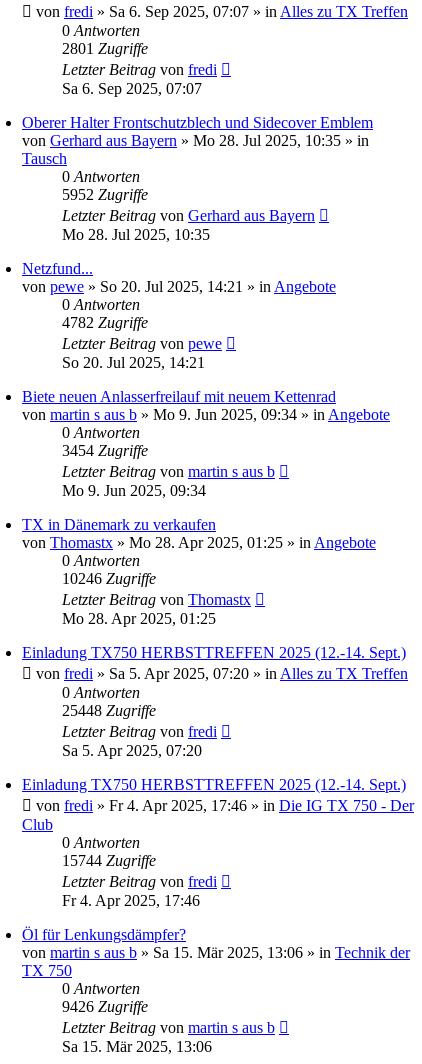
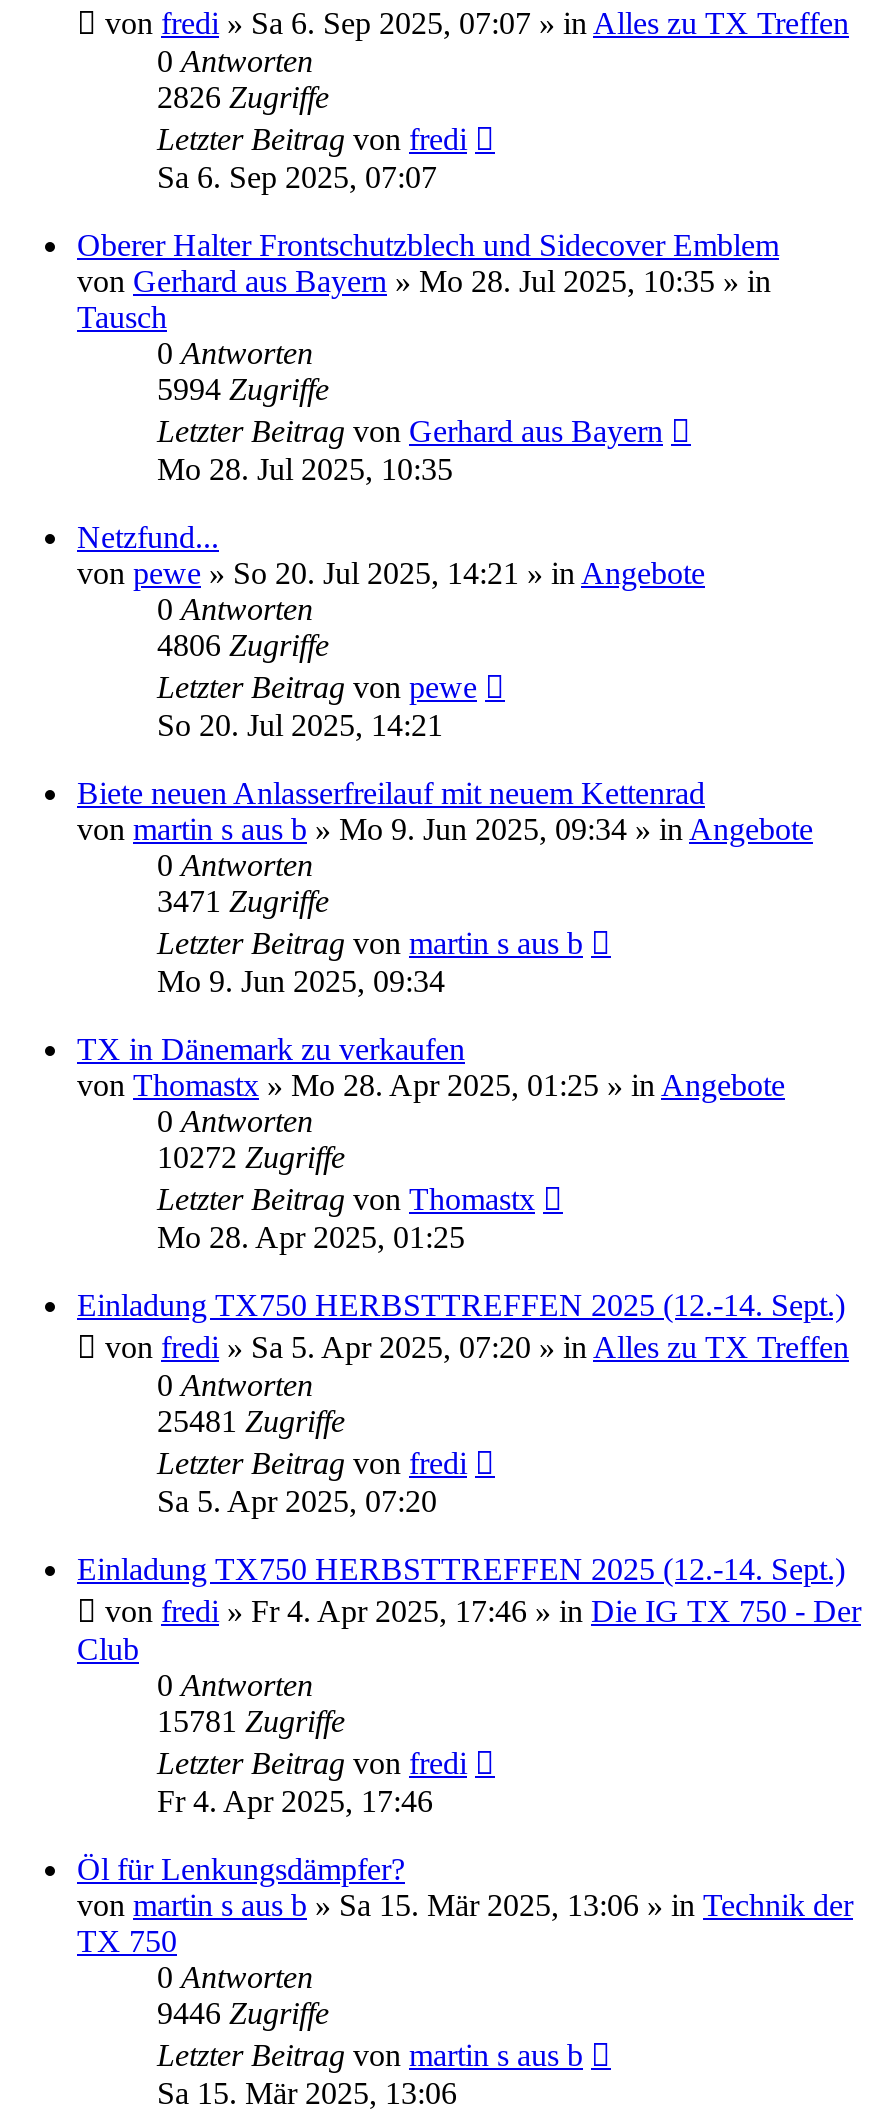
- 2801 Zugriffe
+ 2826 Zugriffe

- 5952 Zugriffe
+ 5994 Zugriffe

- 4782 Zugriffe
+ 4806 Zugriffe

- 3454 Zugriffe
+ 3471 Zugriffe

- 10246 Zugriffe
+ 10272 Zugriffe

- 25448 Zugriffe
+ 25481 Zugriffe

- 15744 Zugriffe
+ 15781 Zugriffe

- 9426 Zugriffe
+ 9446 Zugriffe
